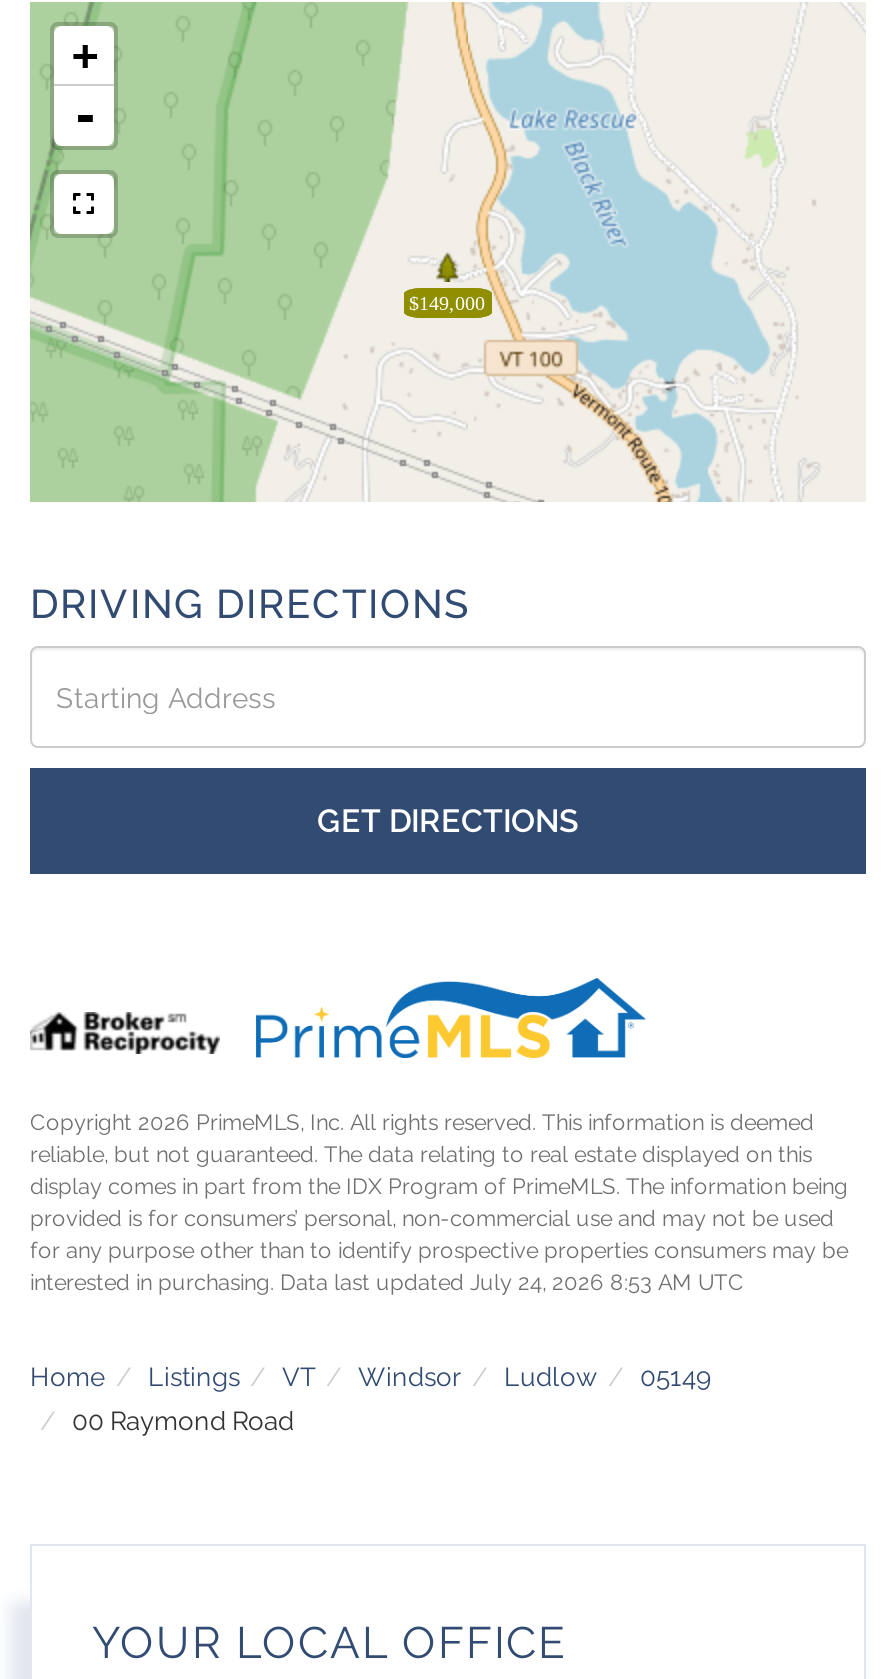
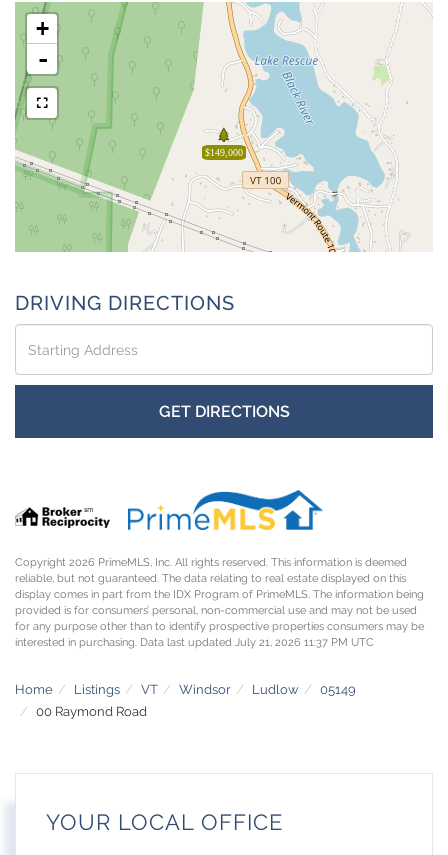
- interested in purchasing. Data last updated July 24, 2026 8:53 AM UTC
+ interested in purchasing. Data last updated July 21, 2026 11:37 PM UTC
